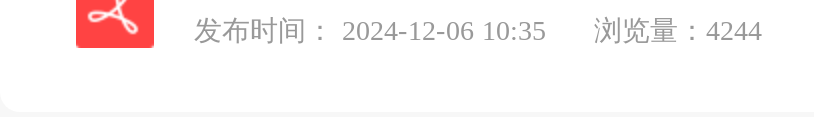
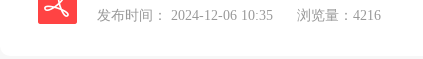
- 发布时间： 2024-12-06 10:35 浏览量：4244
+ 发布时间： 2024-12-06 10:35 浏览量：4216
